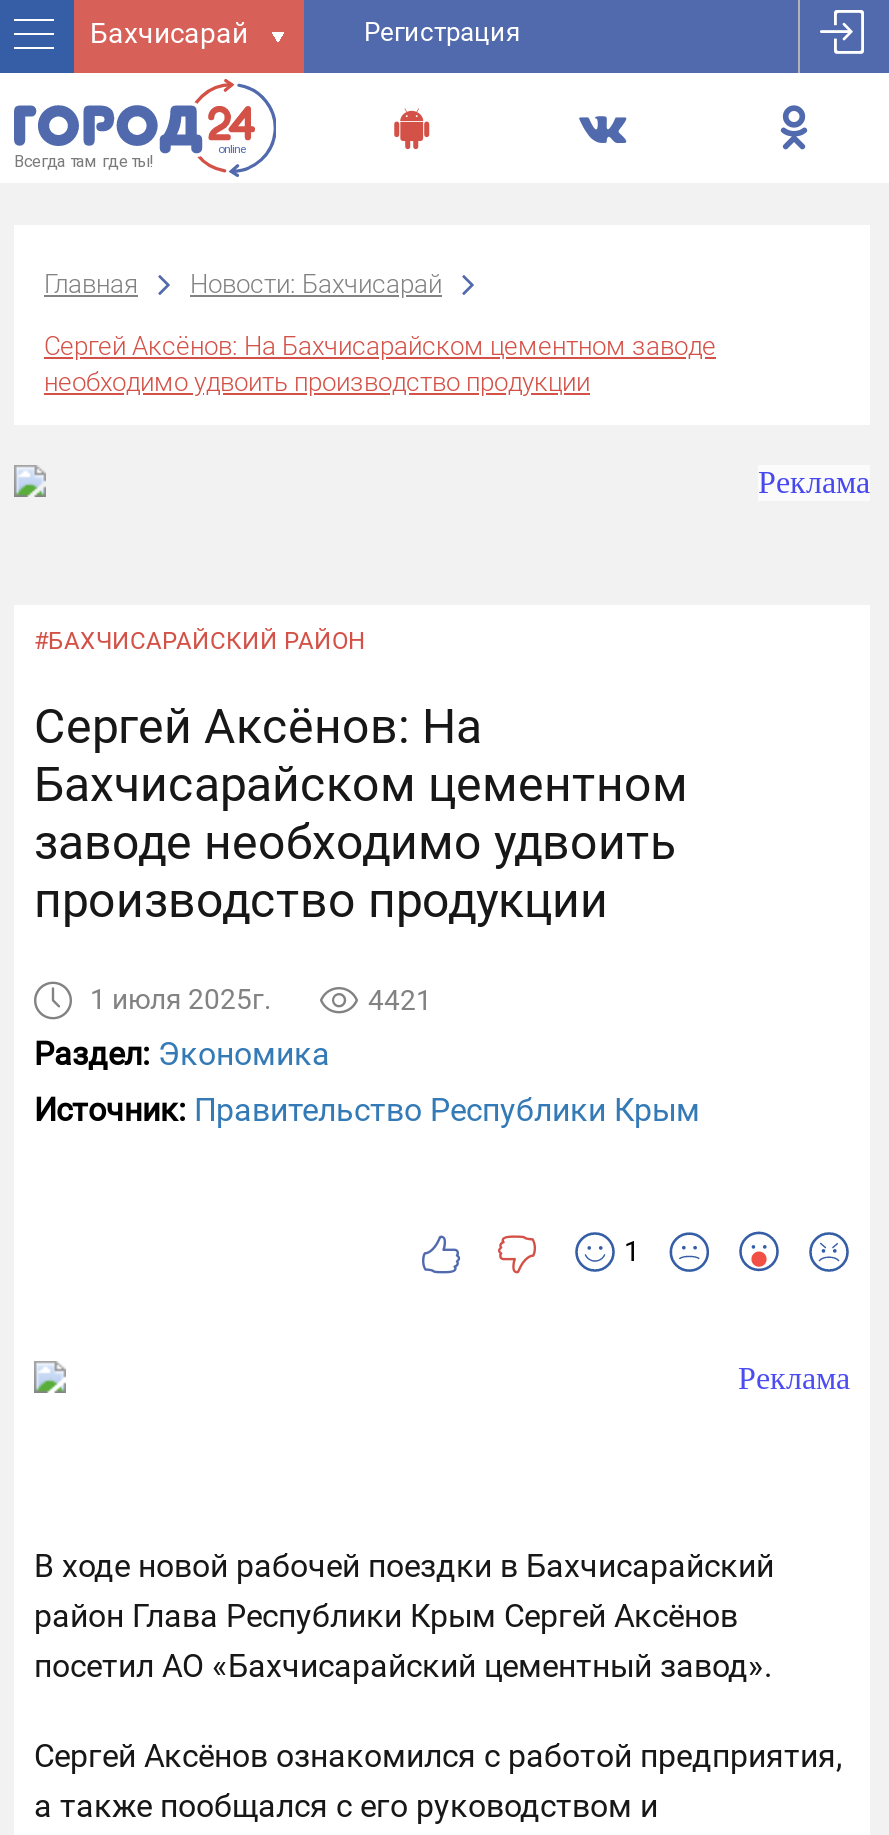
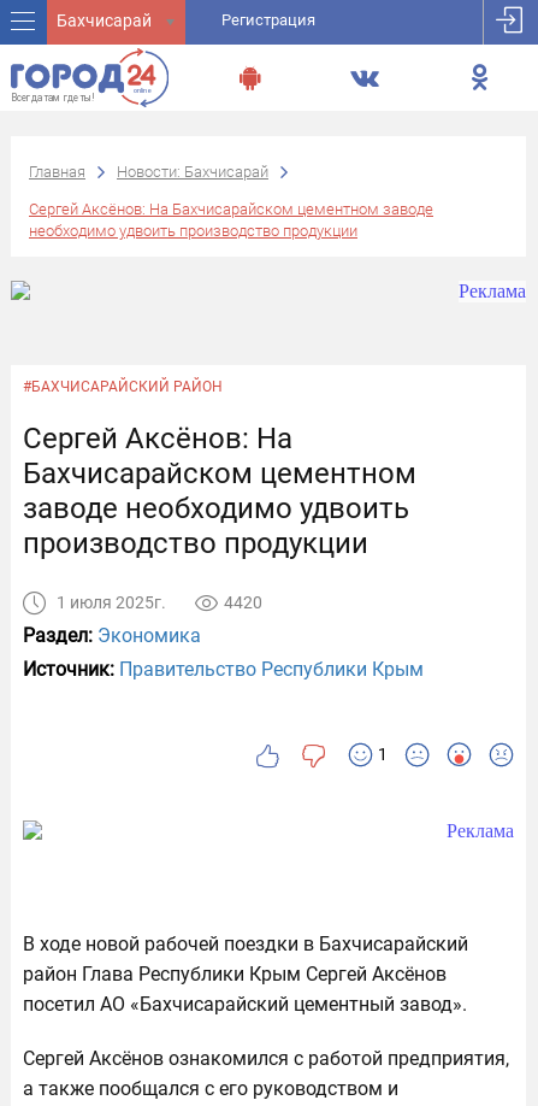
- 4421
+ 4420
